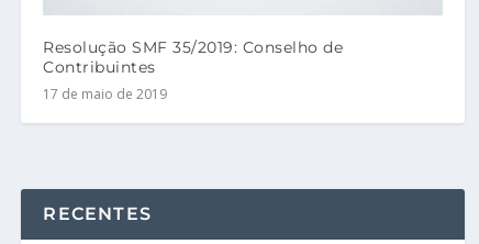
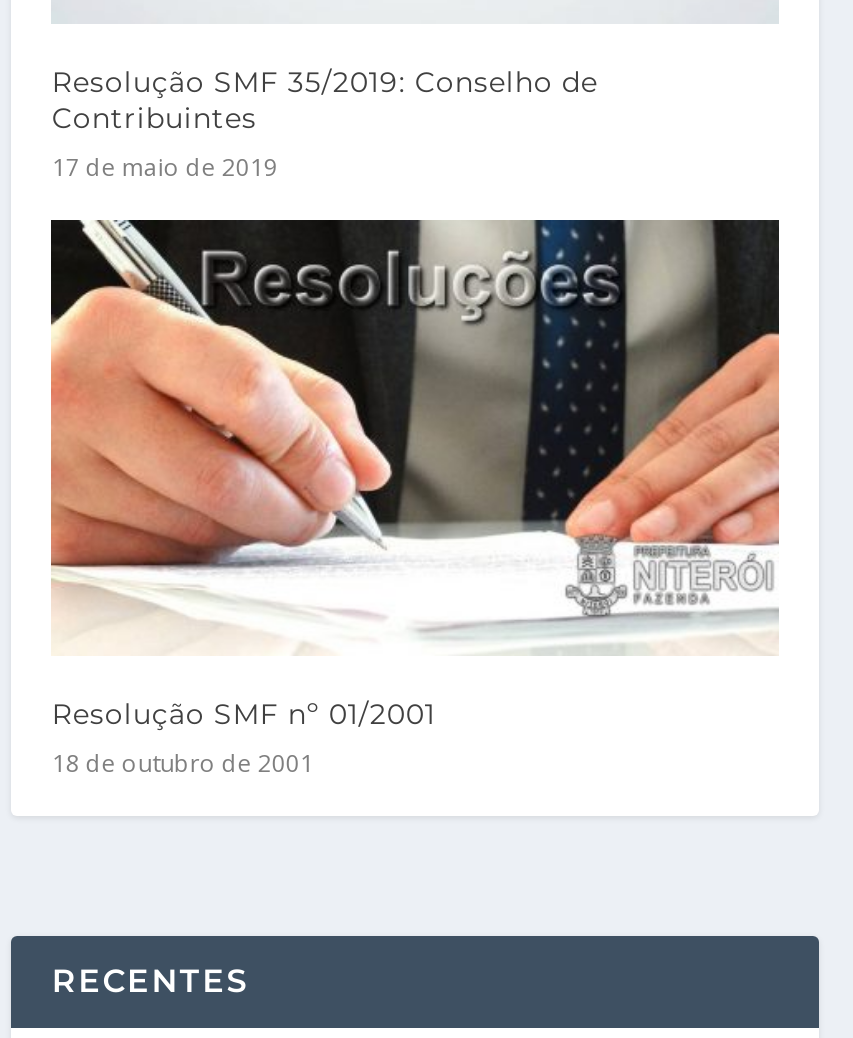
+ [image]
+ Resolução SMF nº 01/2001
+ 18 de outubro de 2001
